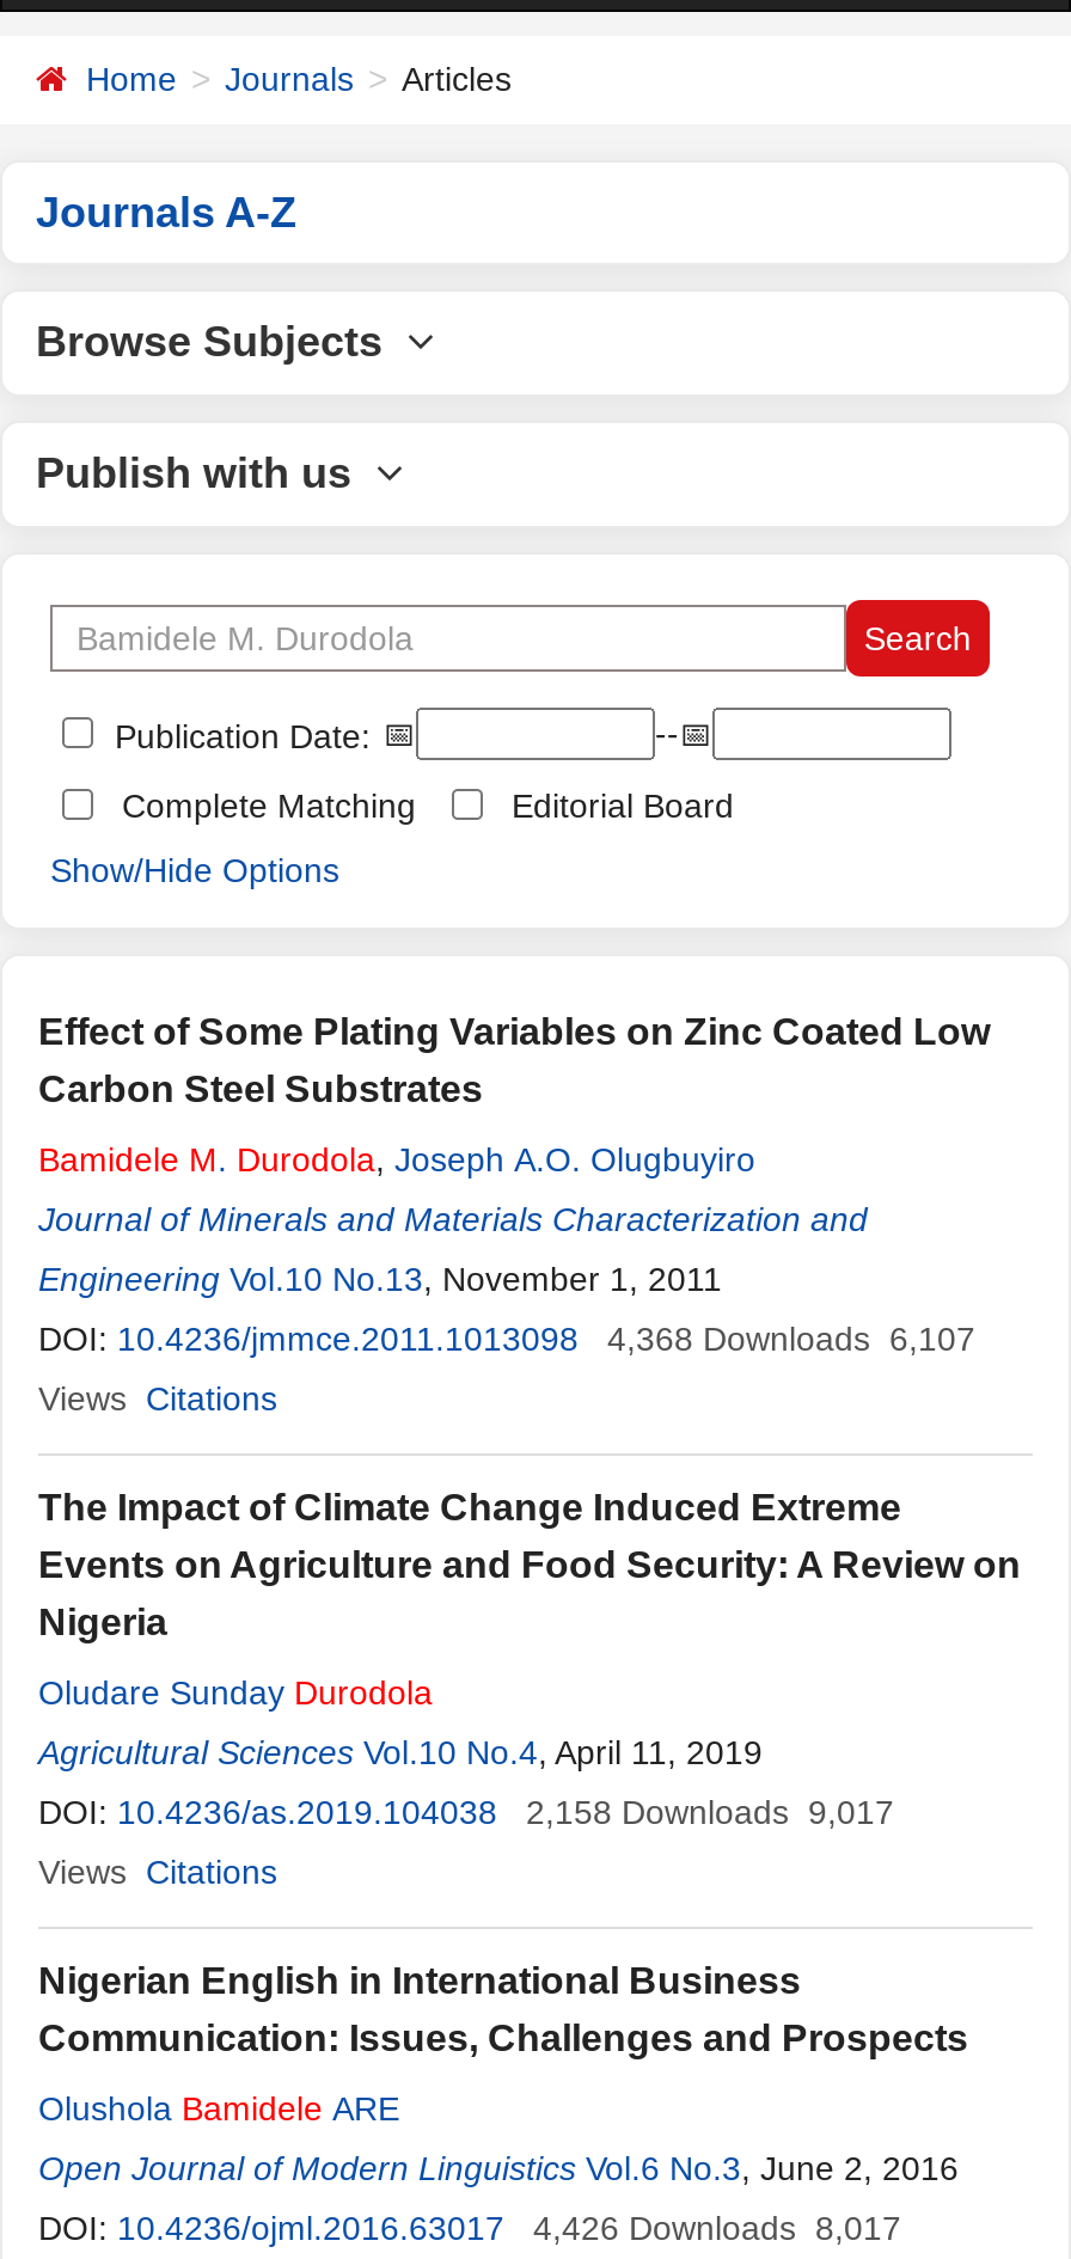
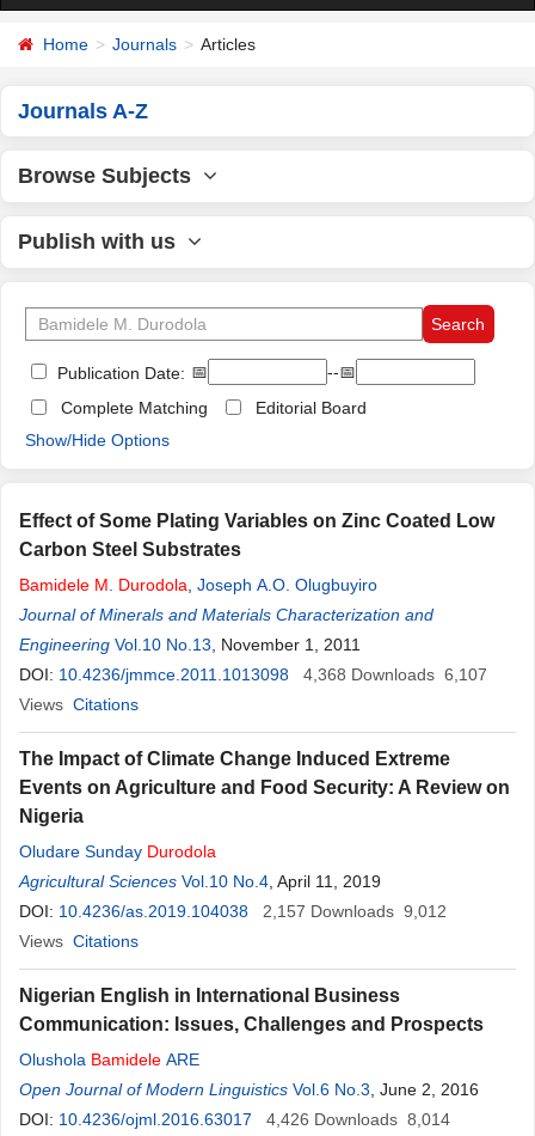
- DOI: 10.4236/as.2019.104038 2,158 Downloads 9,017
+ DOI: 10.4236/as.2019.104038 2,157 Downloads 9,012

- DOI: 10.4236/ojml.2016.63017 4,426 Downloads 8,017
+ DOI: 10.4236/ojml.2016.63017 4,426 Downloads 8,014
